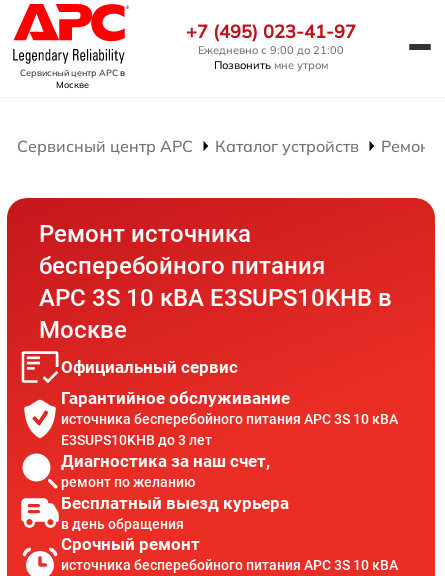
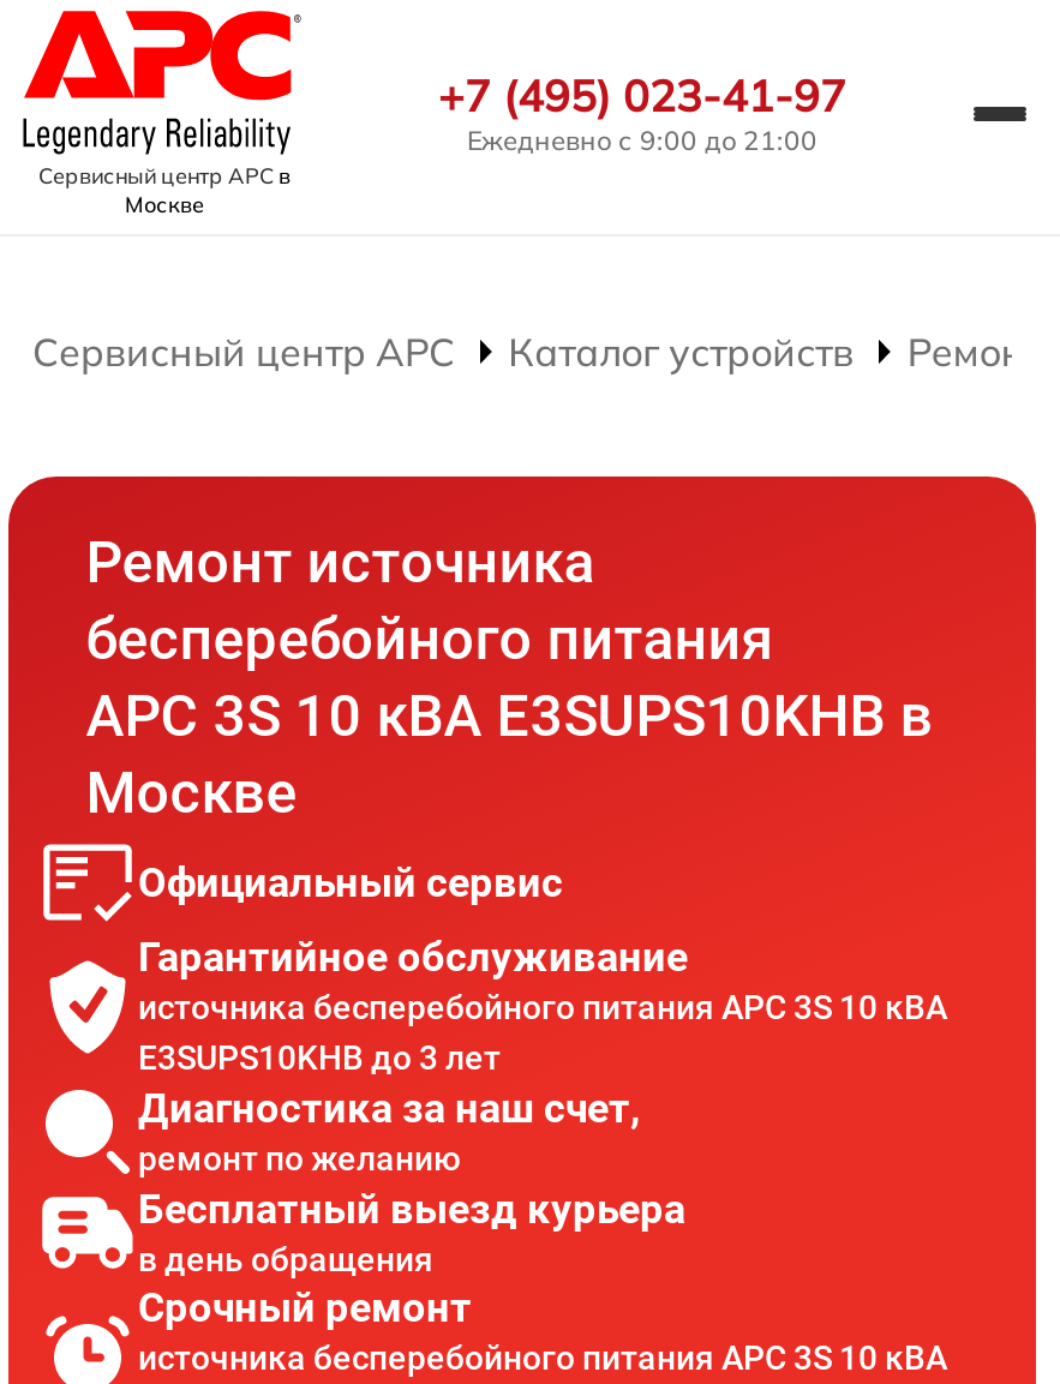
- Позвонить мне утром
